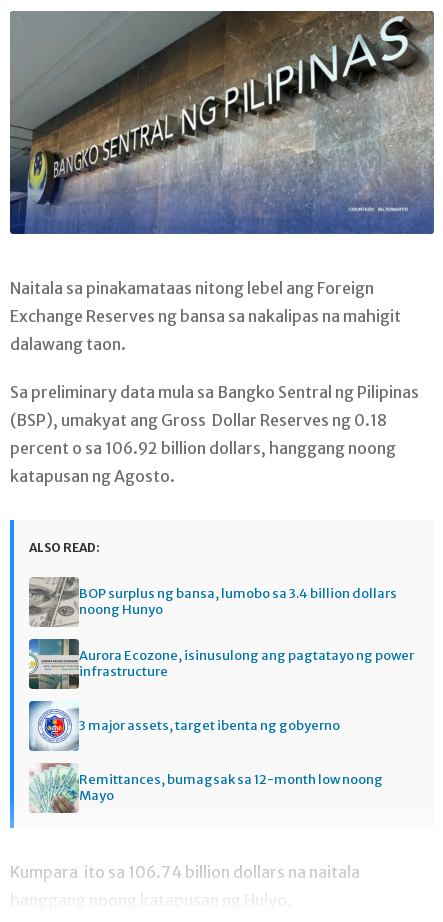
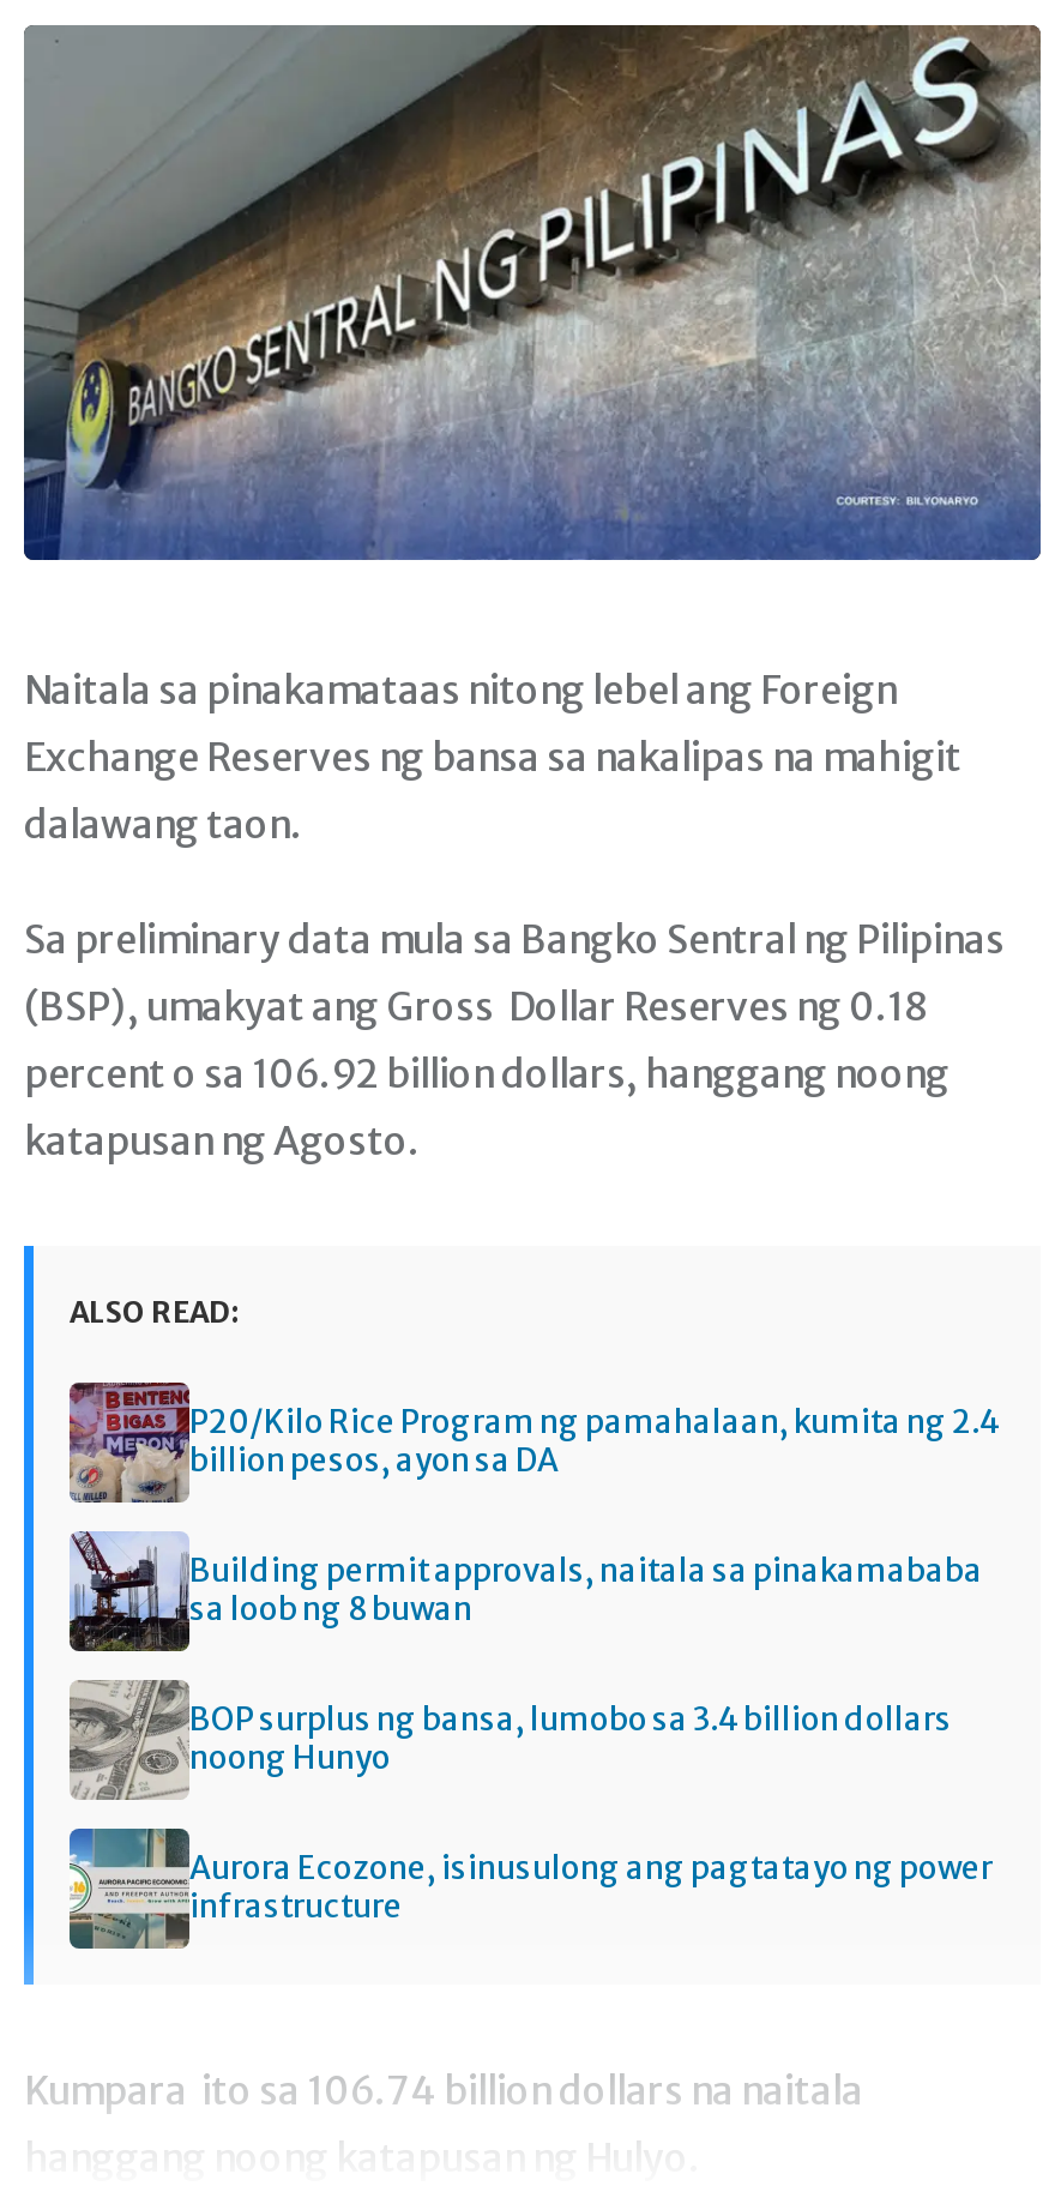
+ [image]
+ P20/Kilo Rice Program ng pamahalaan, kumita ng 2.4
+ billion pesos, ayon sa DA
+ Building permit approvals, naitala sa pinakamababa
+ sa loob ng 8 buwan

+ [image]

moved down: [image] | BOP surplus ng bansa, lumobo sa 3.4 billion dollars | noong Hunyo | Aurora Ecozone, isinusulong ang pagtatayo ng power | infrastructure

- [image]
- 3 major assets, target ibenta ng gobyerno
- Remittances, bumagsak sa 12-month low noong
- Mayo

- [image]
